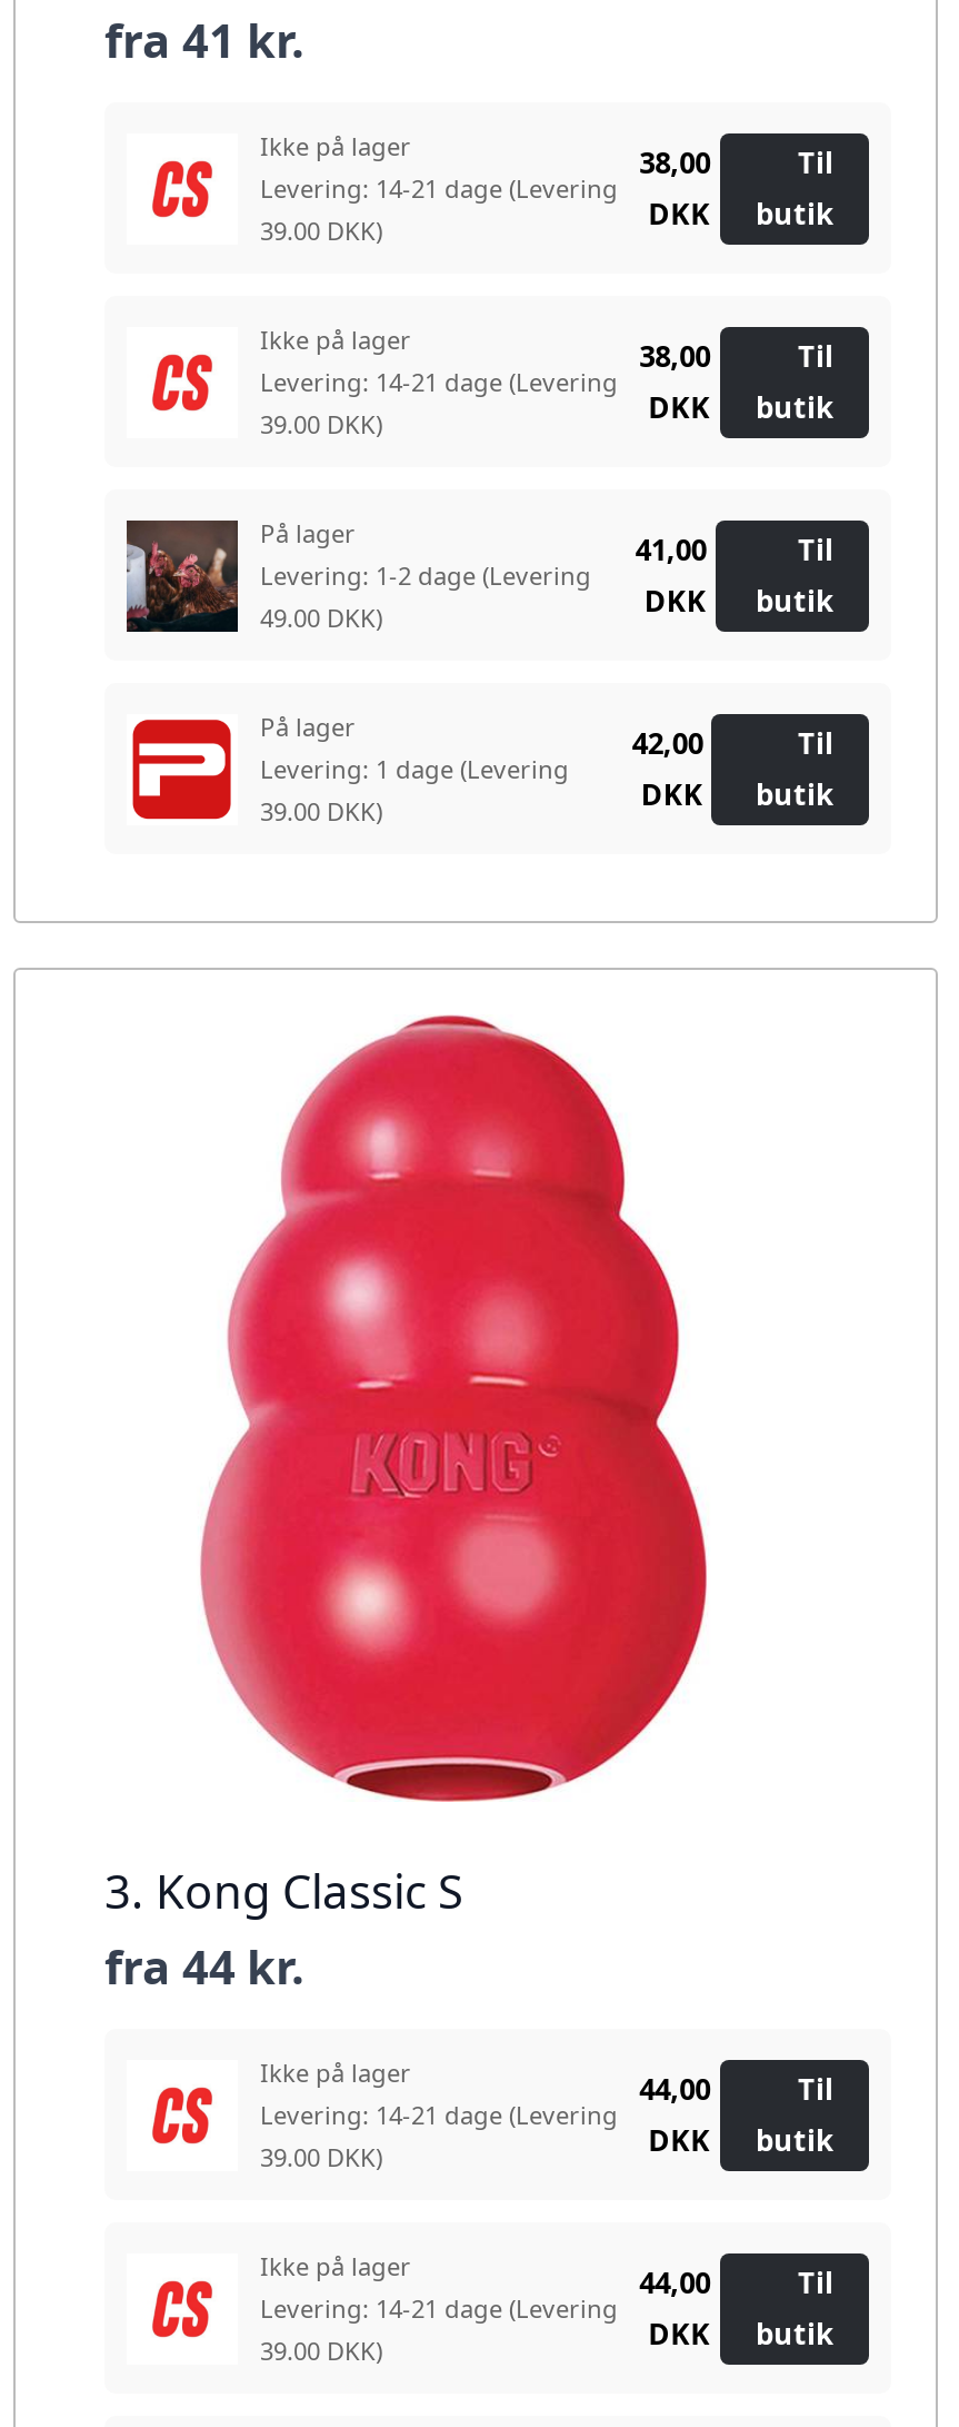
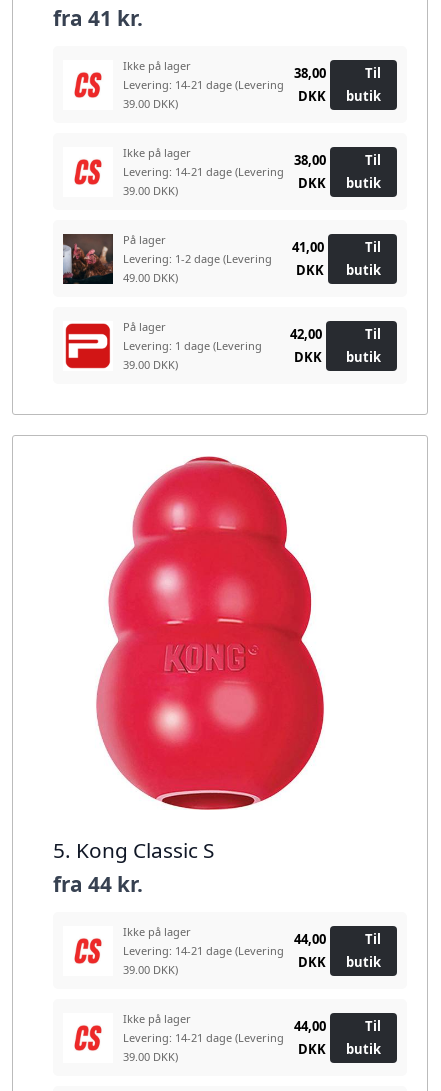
- 3. Kong Classic S
+ 5. Kong Classic S
